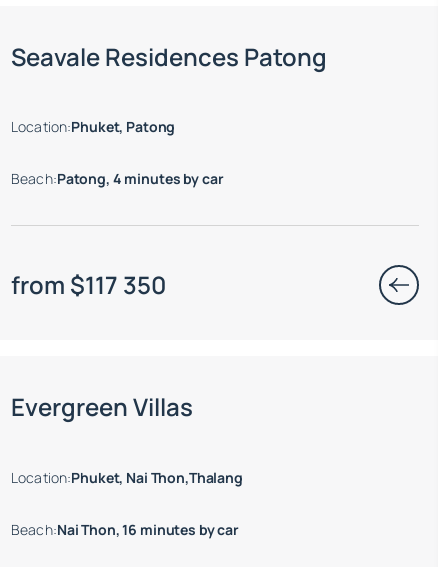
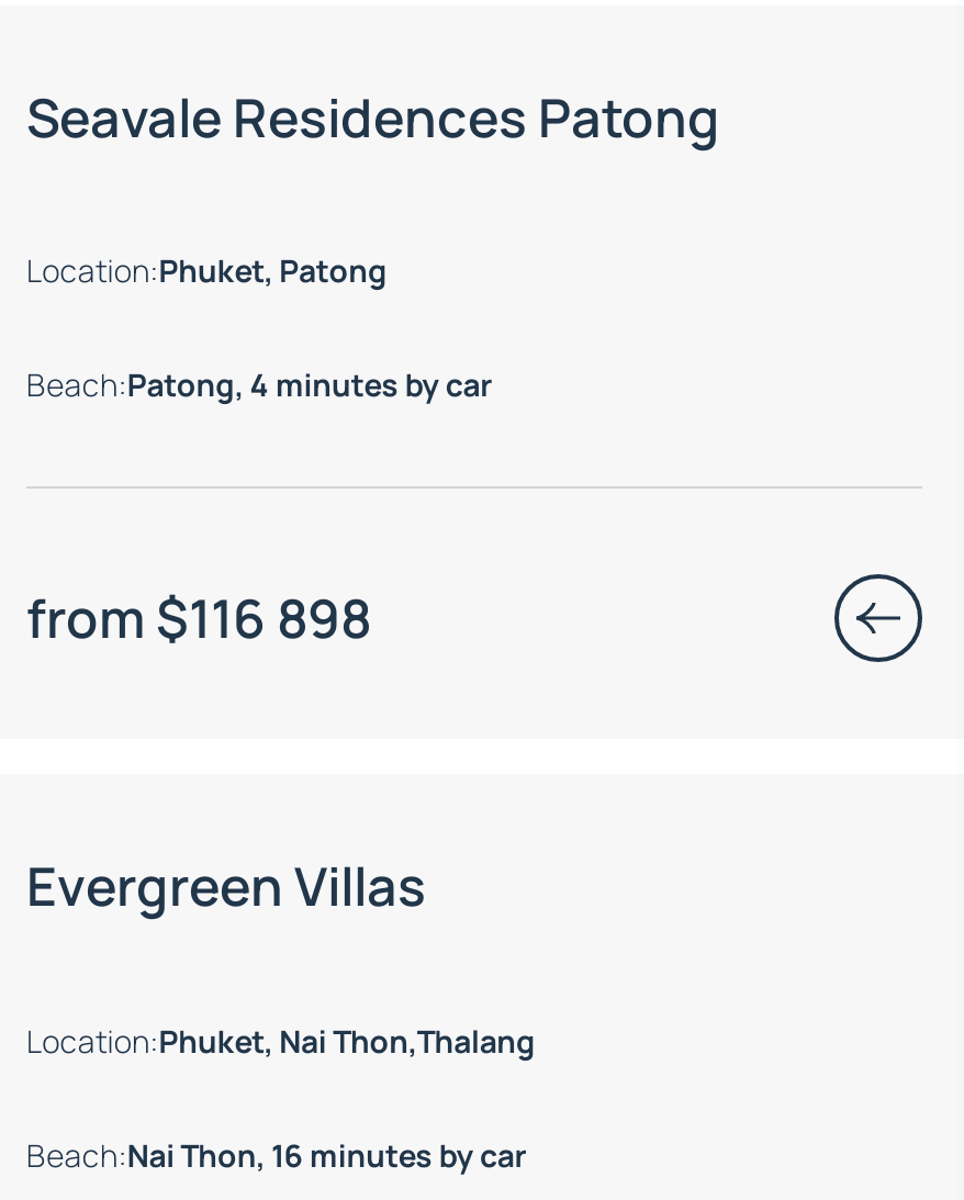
- from $117 350
+ from $116 898
